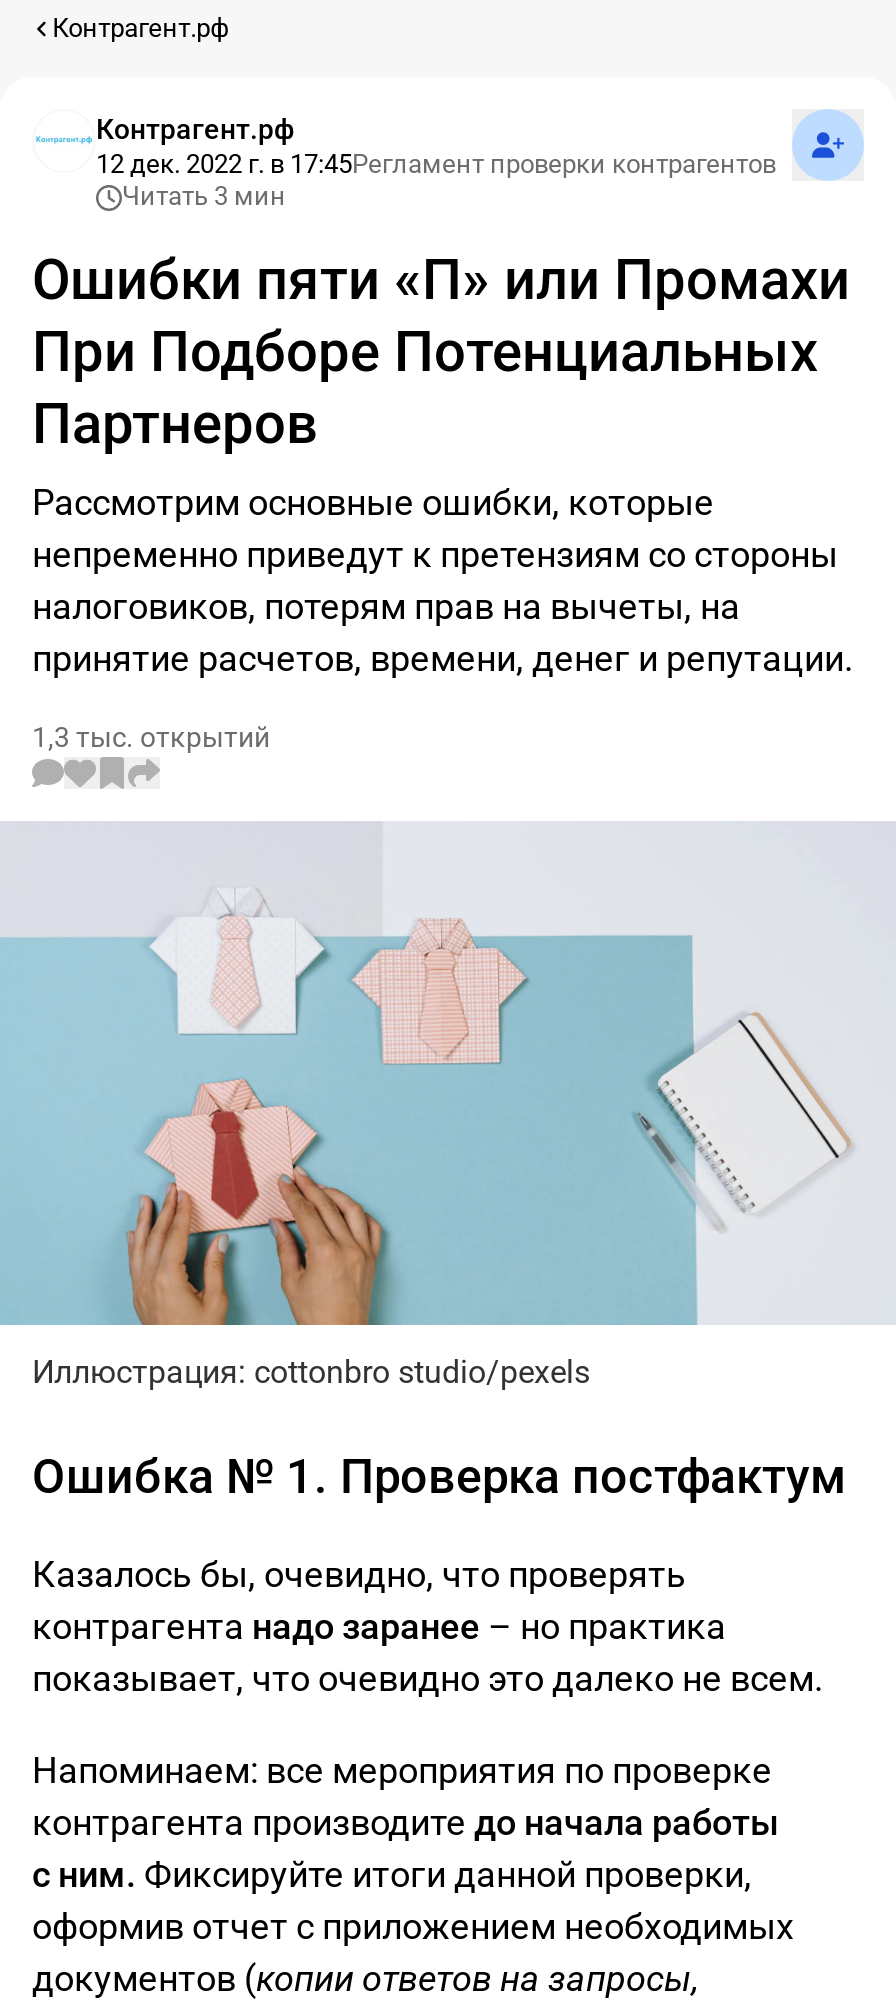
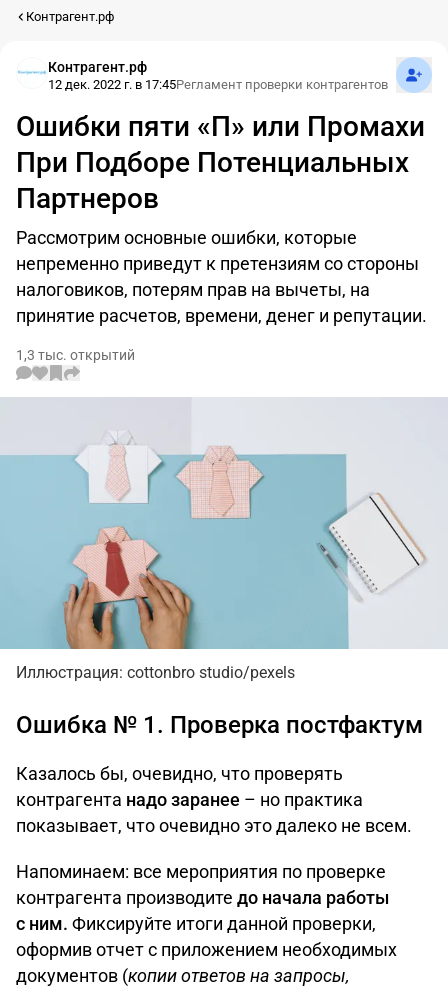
- Читать 3 мин
